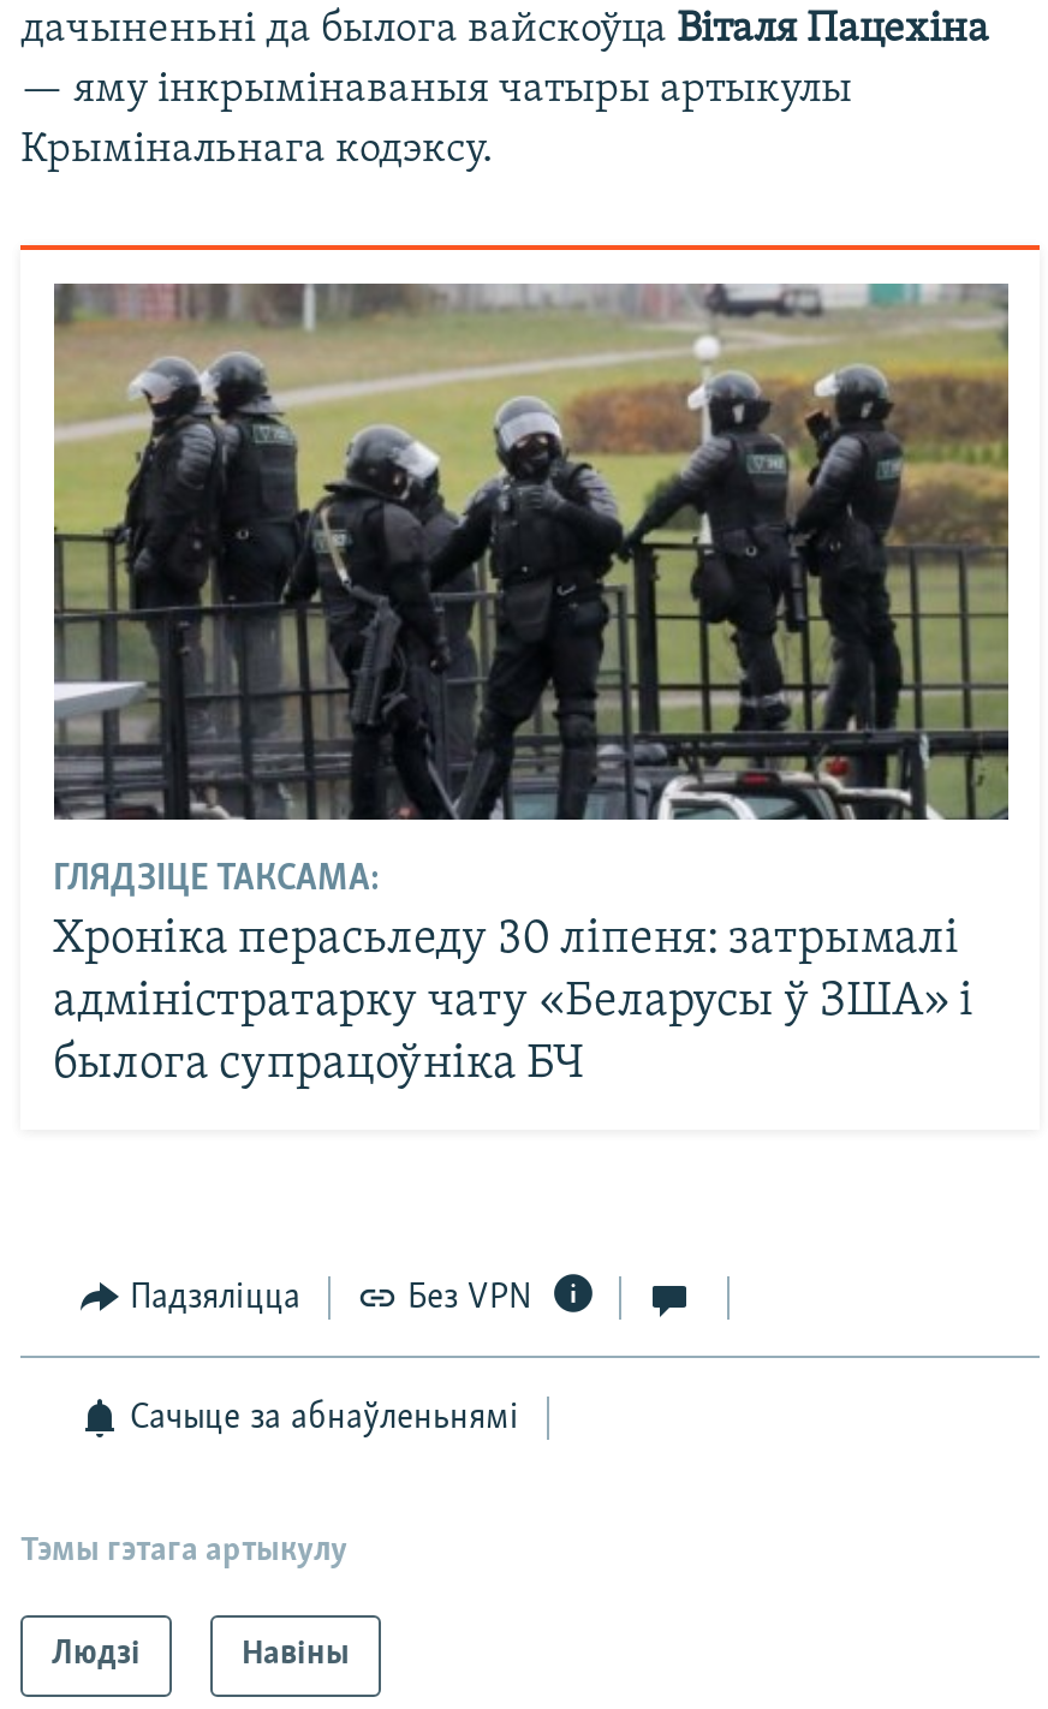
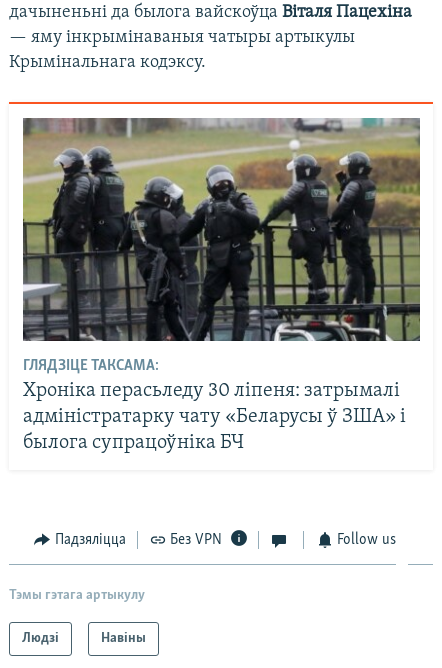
- Сачыце за абнаўленьнямі
+ Follow us
